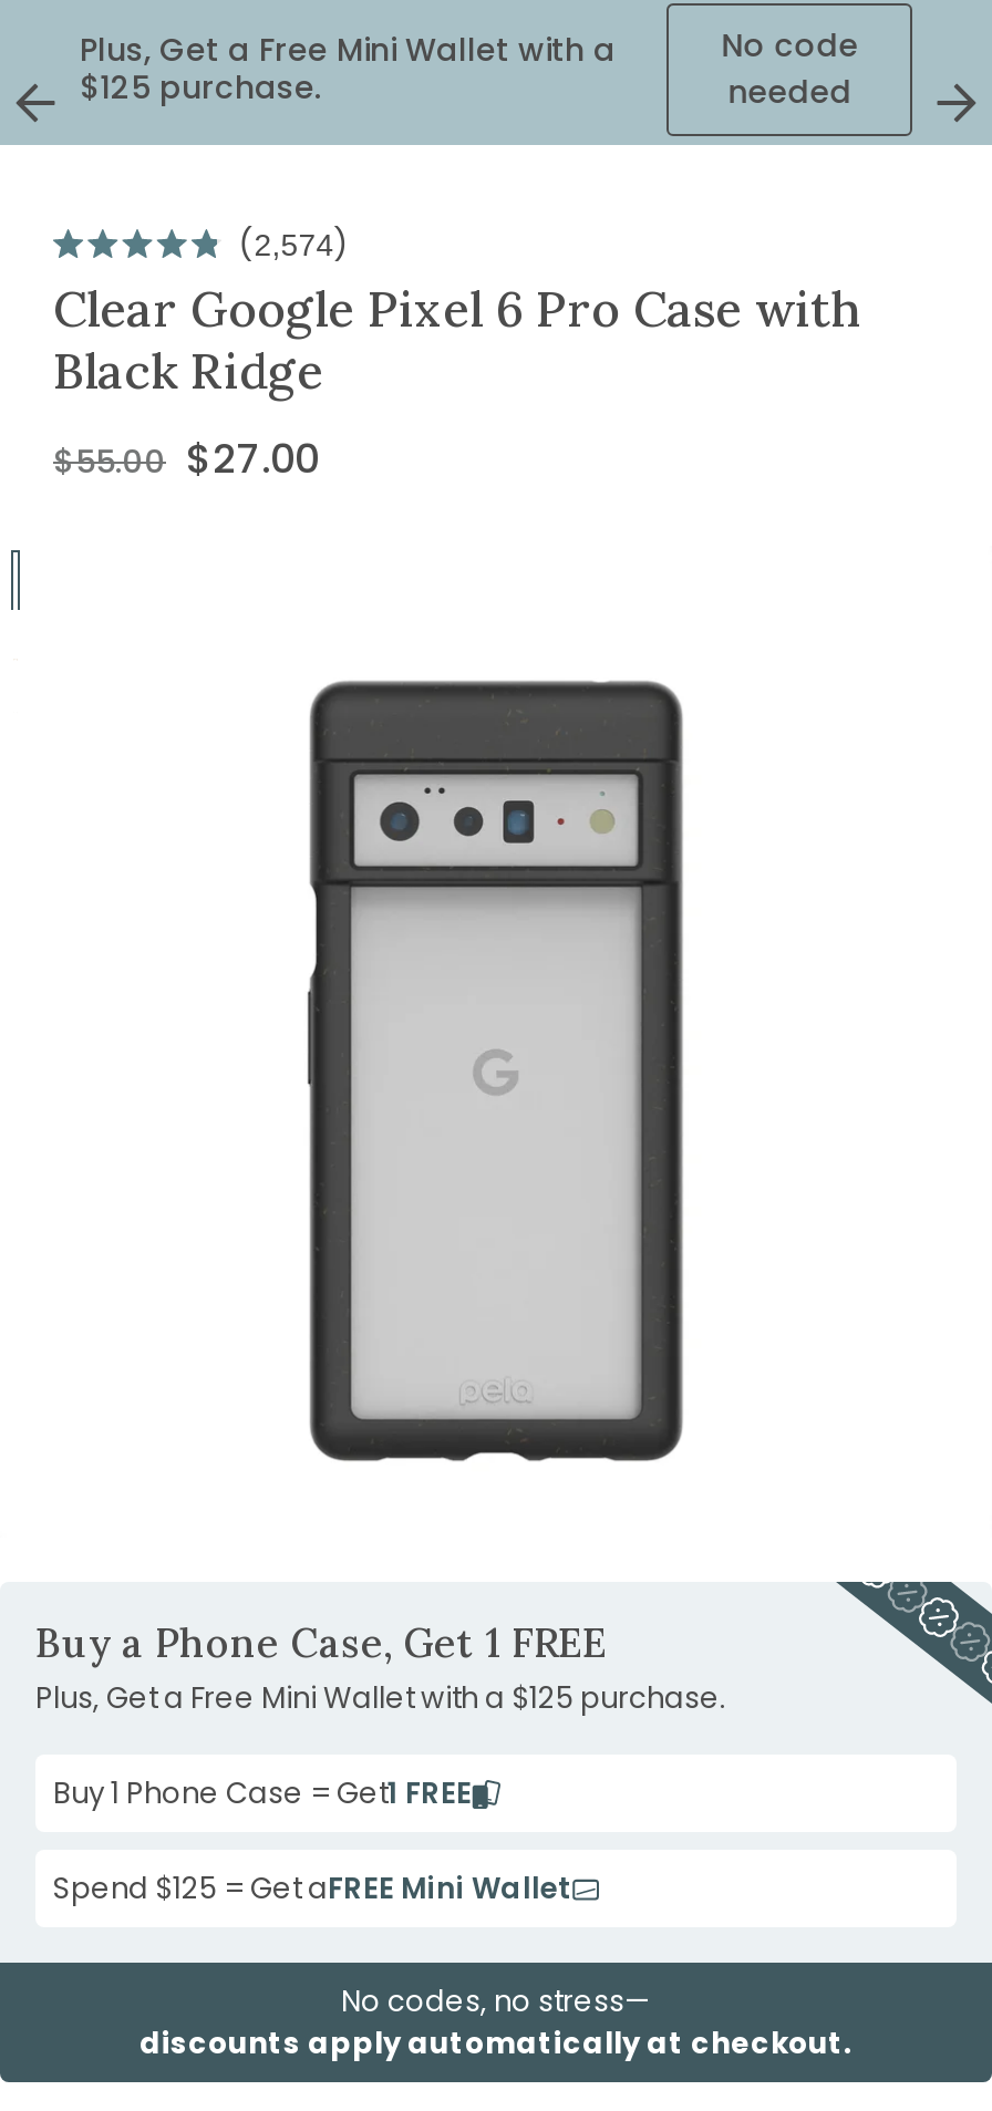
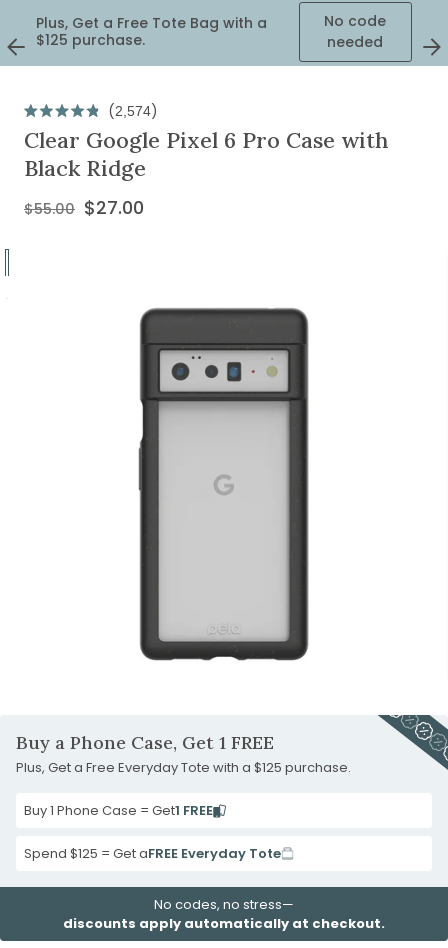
- Plus, Get a Free Mini Wallet with a
+ Plus, Get a Free Tote Bag with a

- Plus, Get a Free Mini Wallet with a $125 purchase.
+ Plus, Get a Free Everyday Tote with a $125 purchase.

- Spend $125 = Get aFREE Mini Wallet
+ Spend $125 = Get aFREE Everyday Tote
